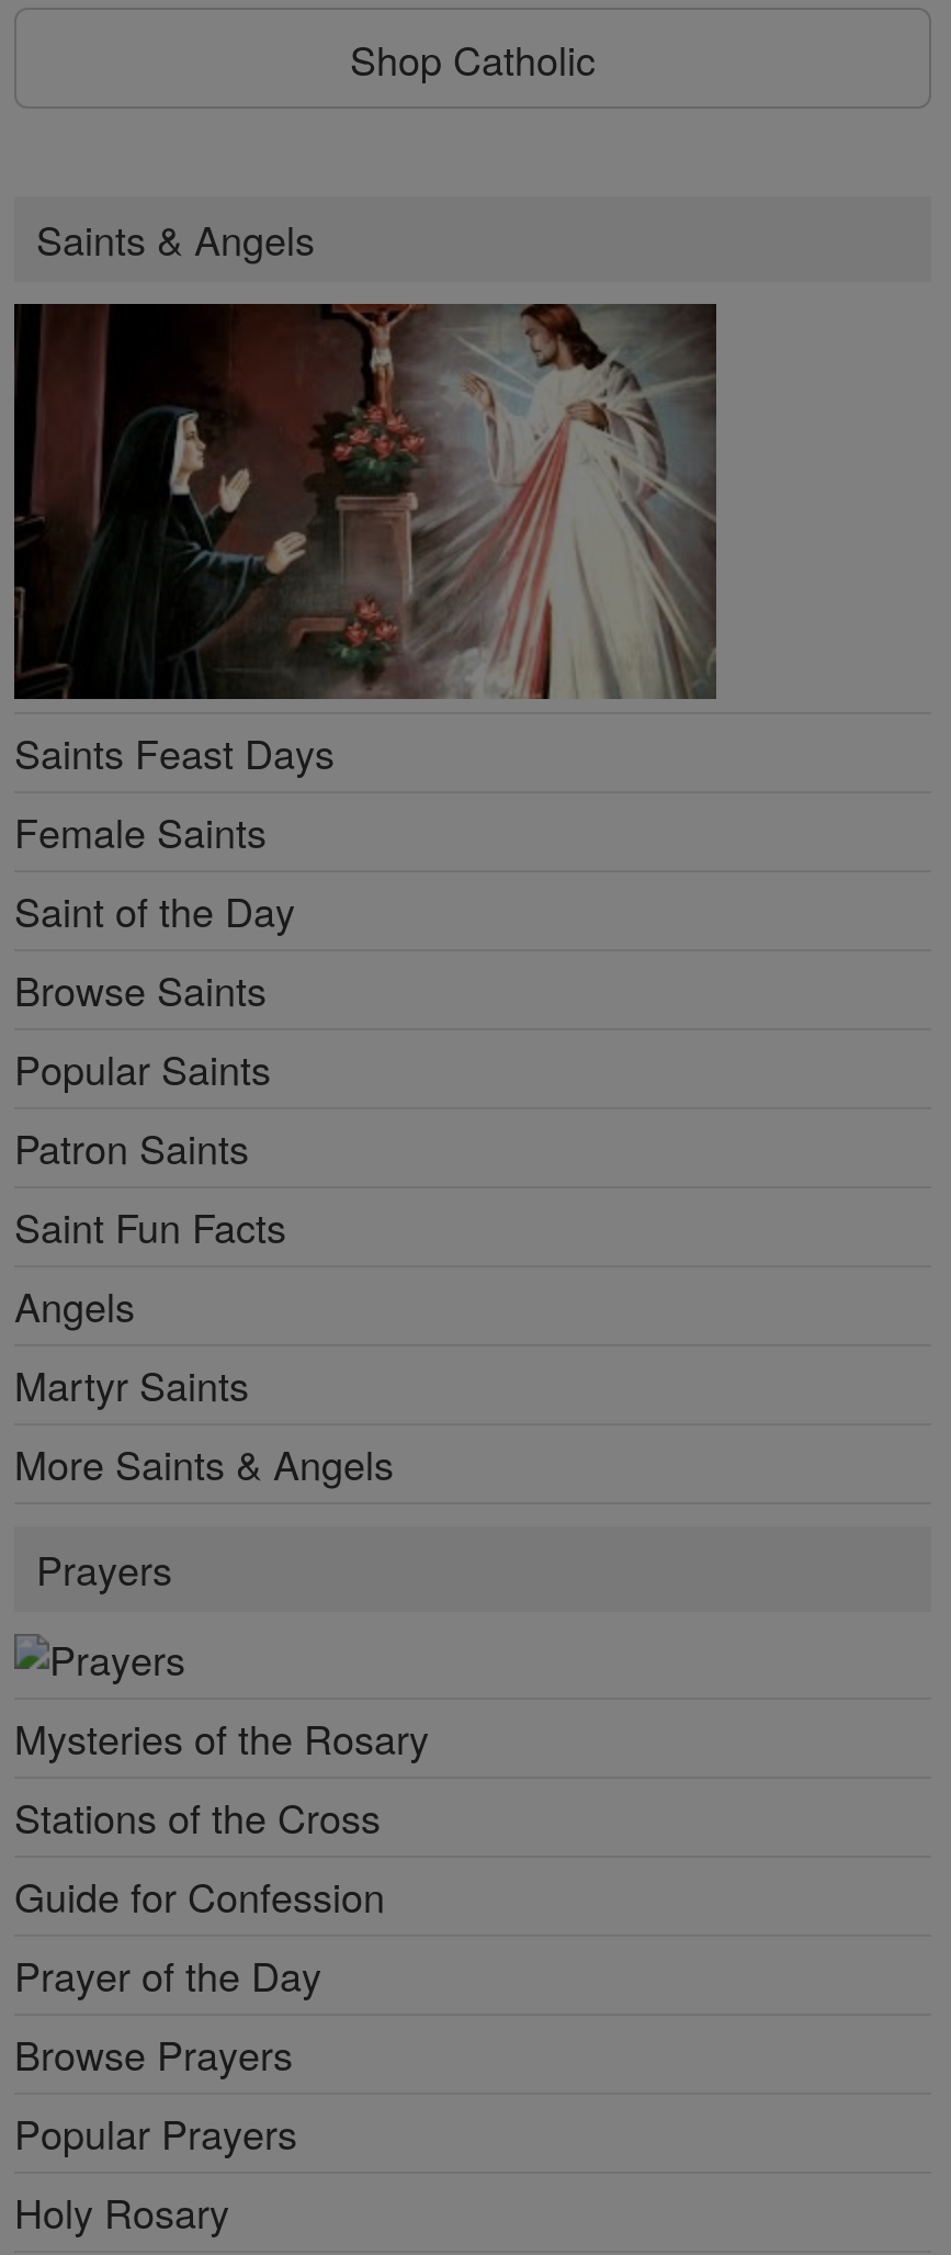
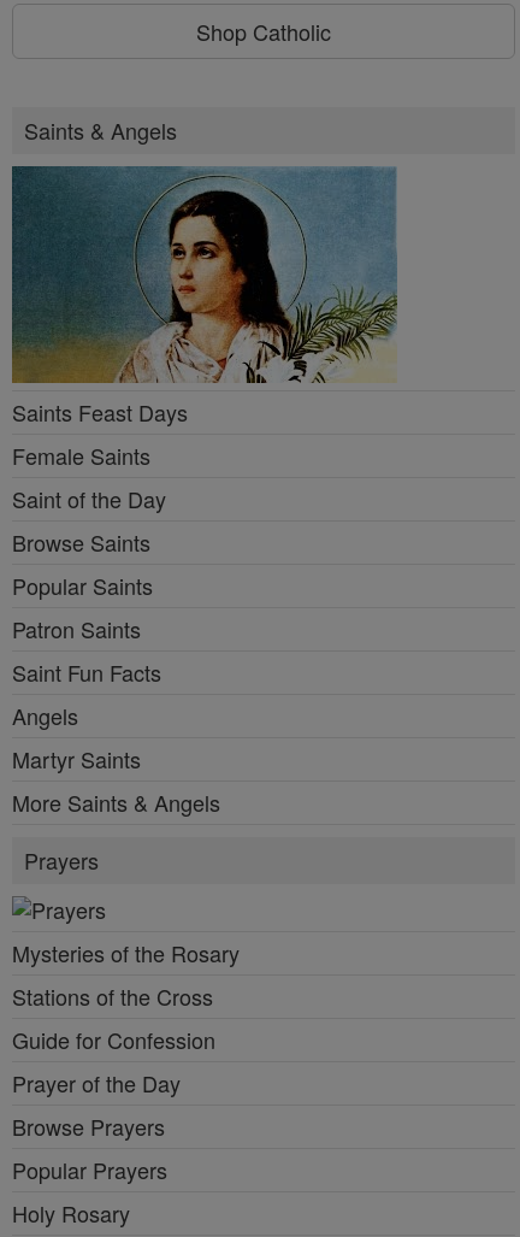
- [image]
+ [image]
